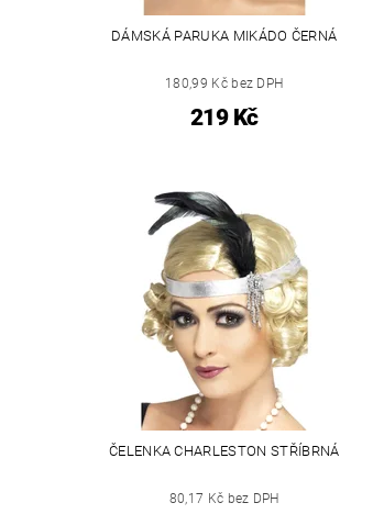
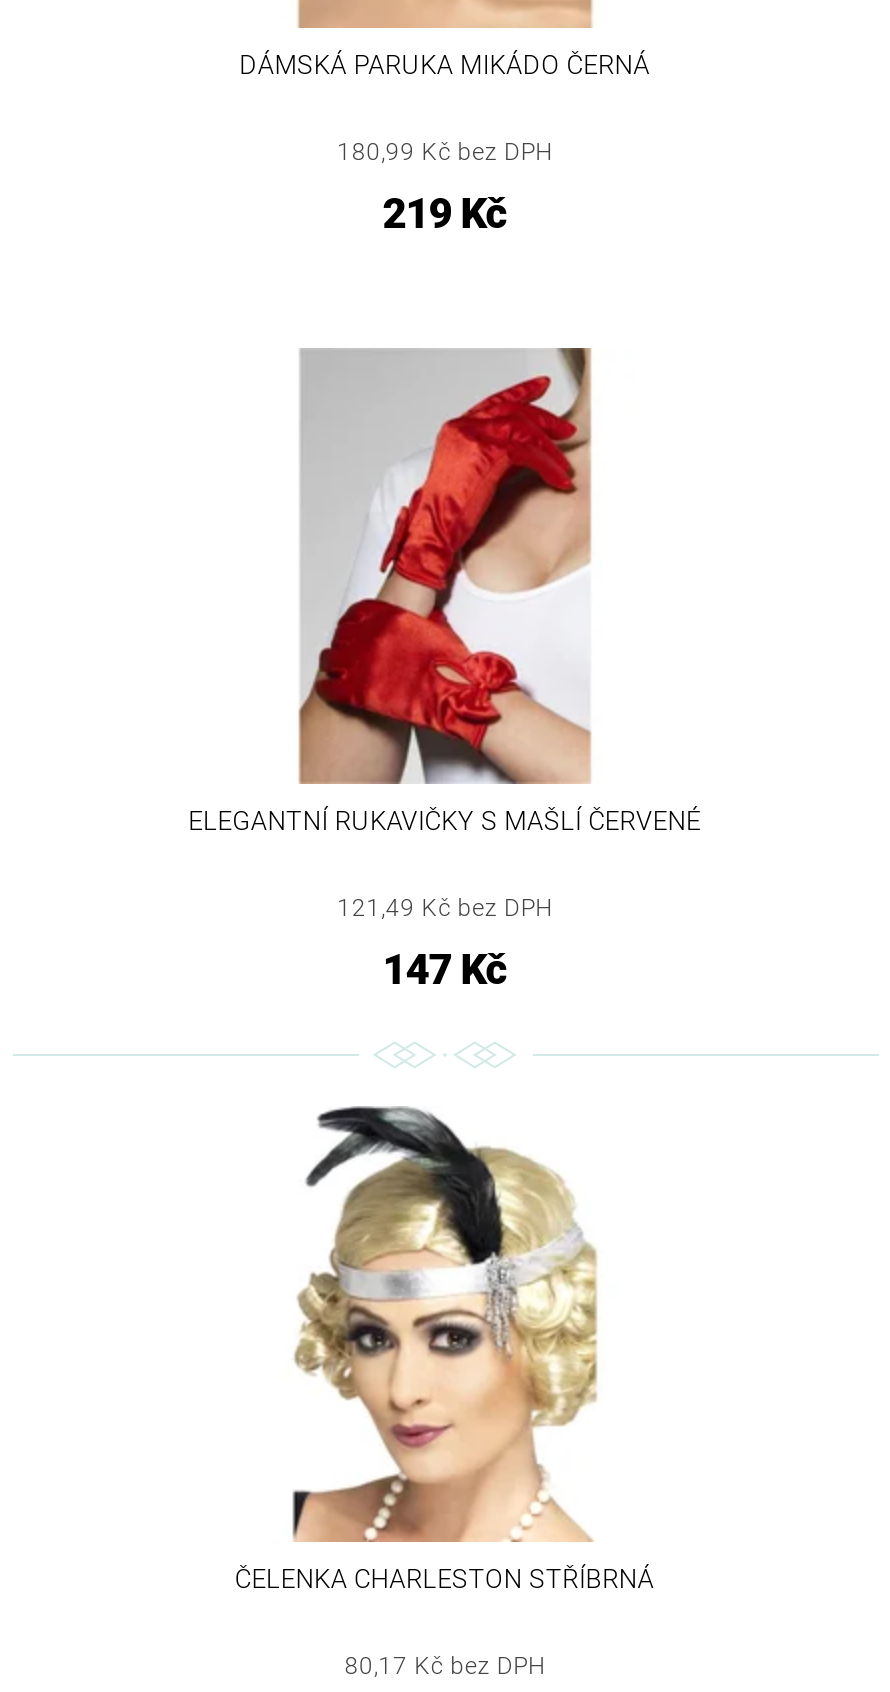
+ [image]
+ ELEGANTNÍ RUKAVIČKY S MAŠLÍ ČERVENÉ
+ 121,49 Kč bez DPH
+ 147 Kč
